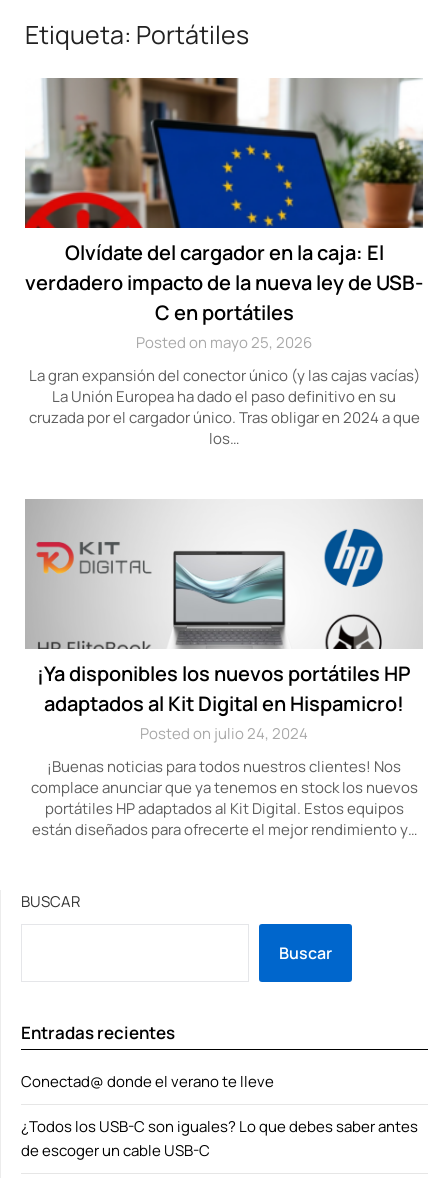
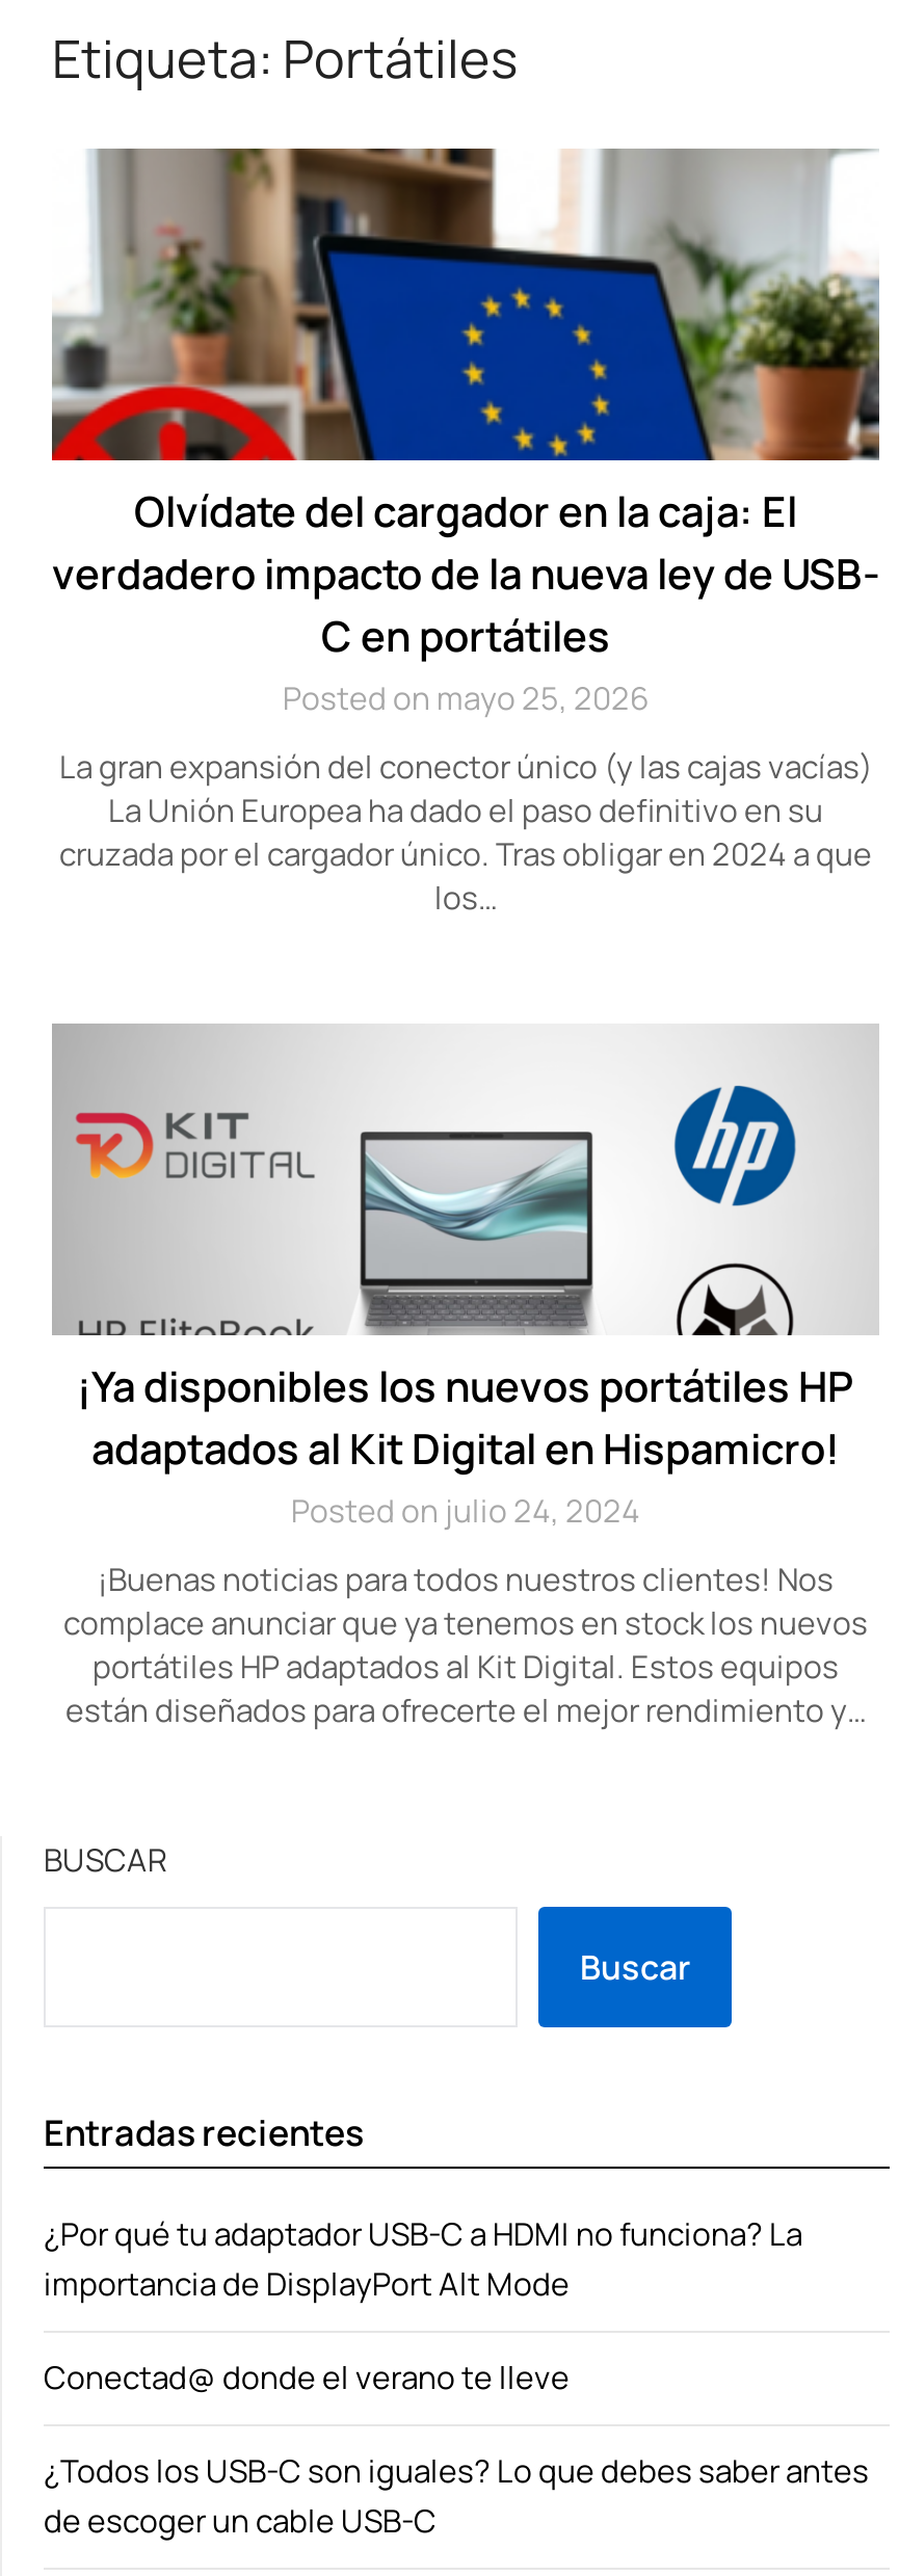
+ ¿Por qué tu adaptador USB-C a HDMI no funciona? La
+ importancia de DisplayPort Alt Mode
